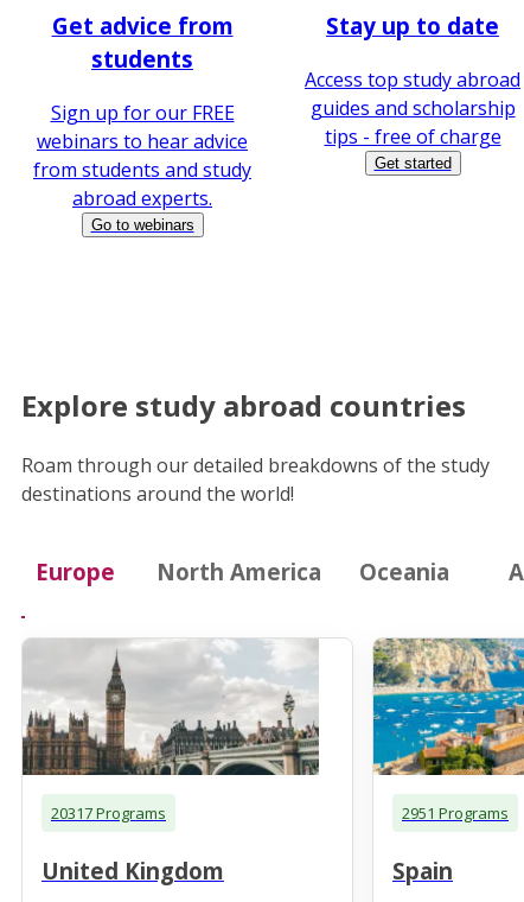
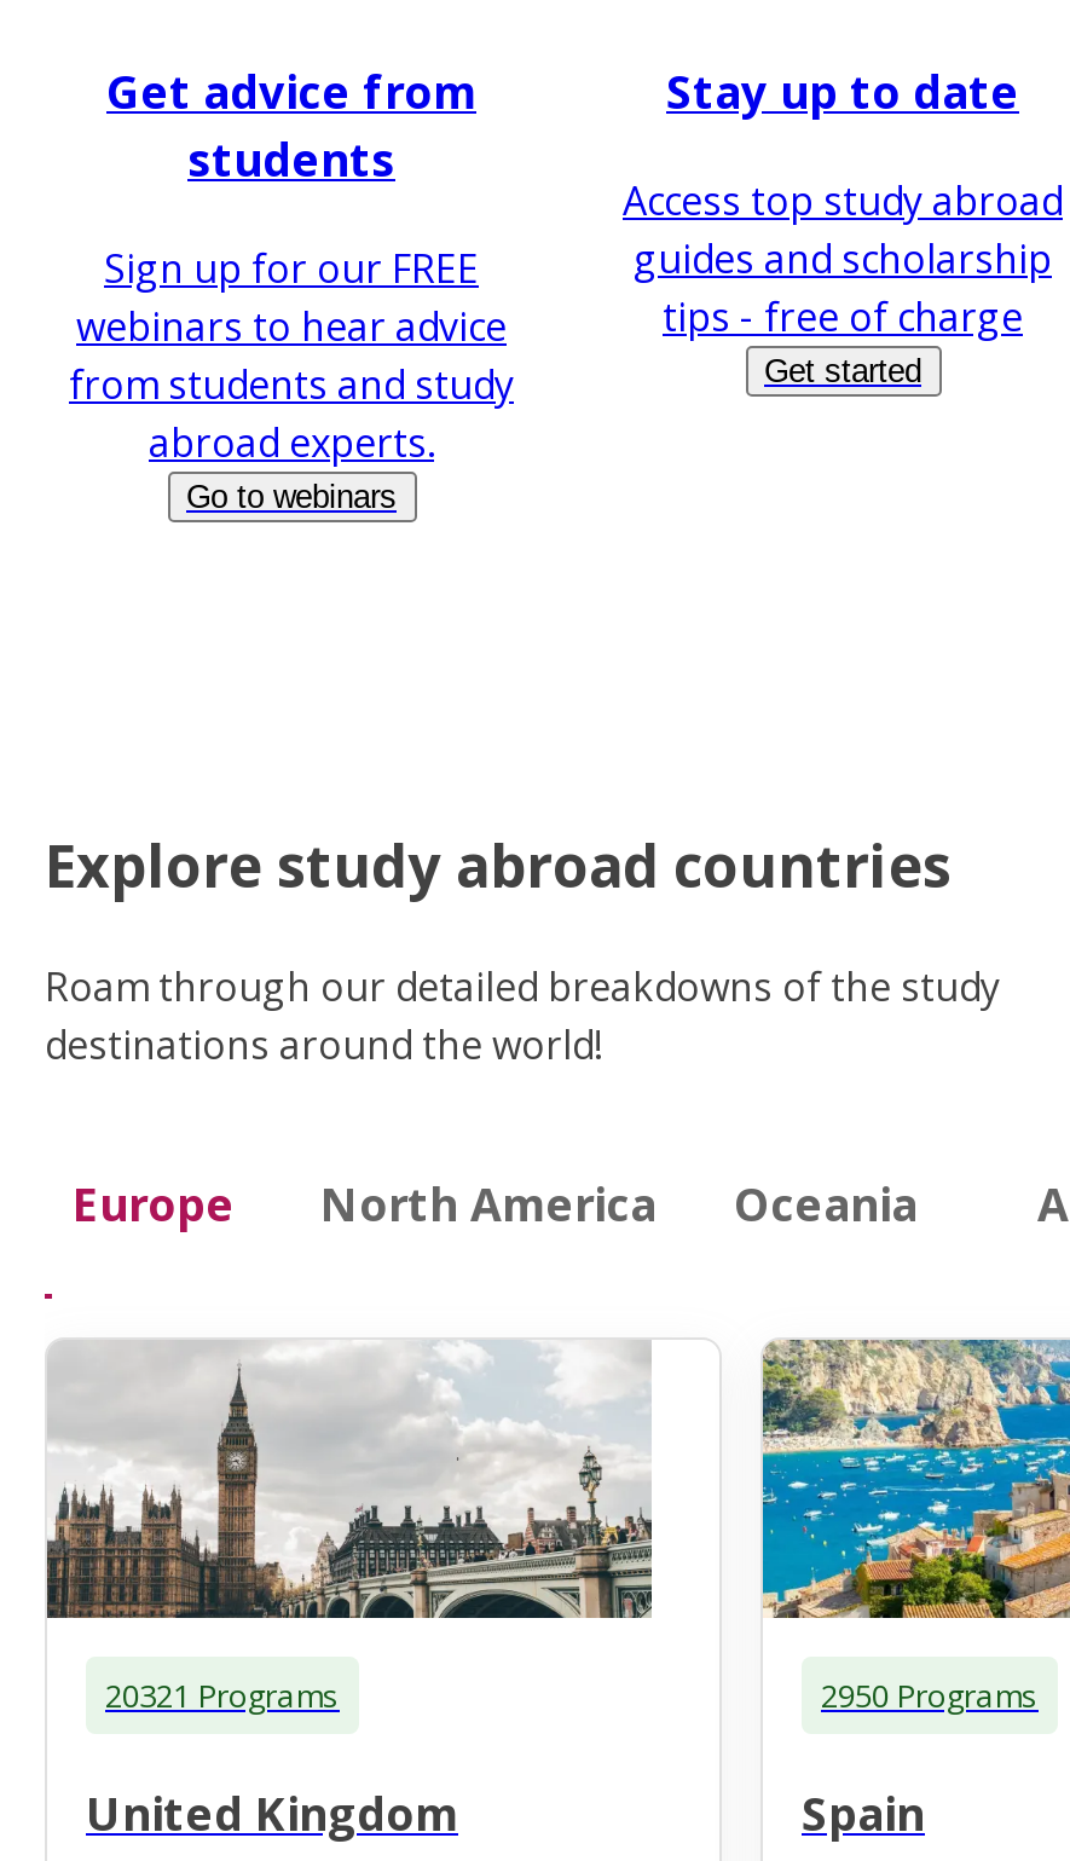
- 20317 Programs
+ 20321 Programs

- 2951 Programs
+ 2950 Programs
